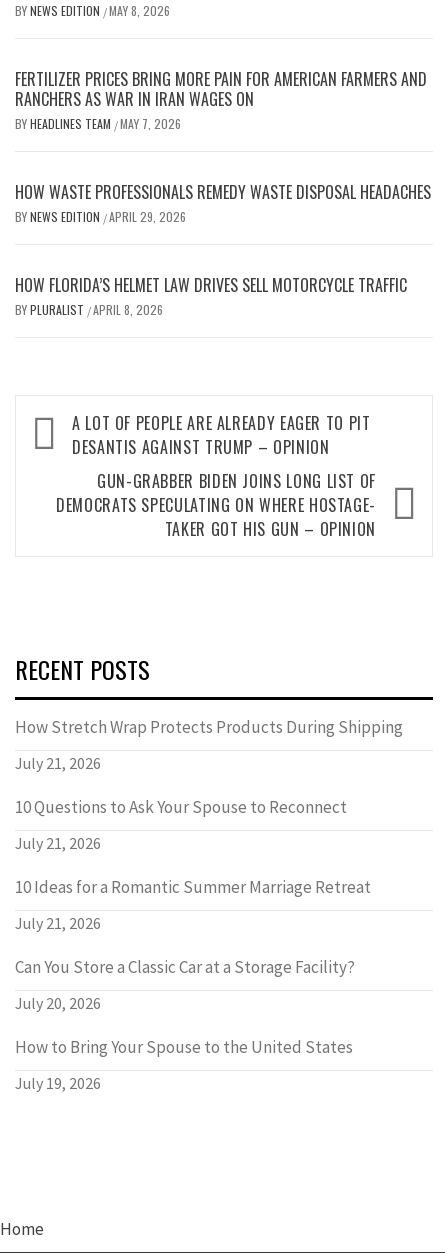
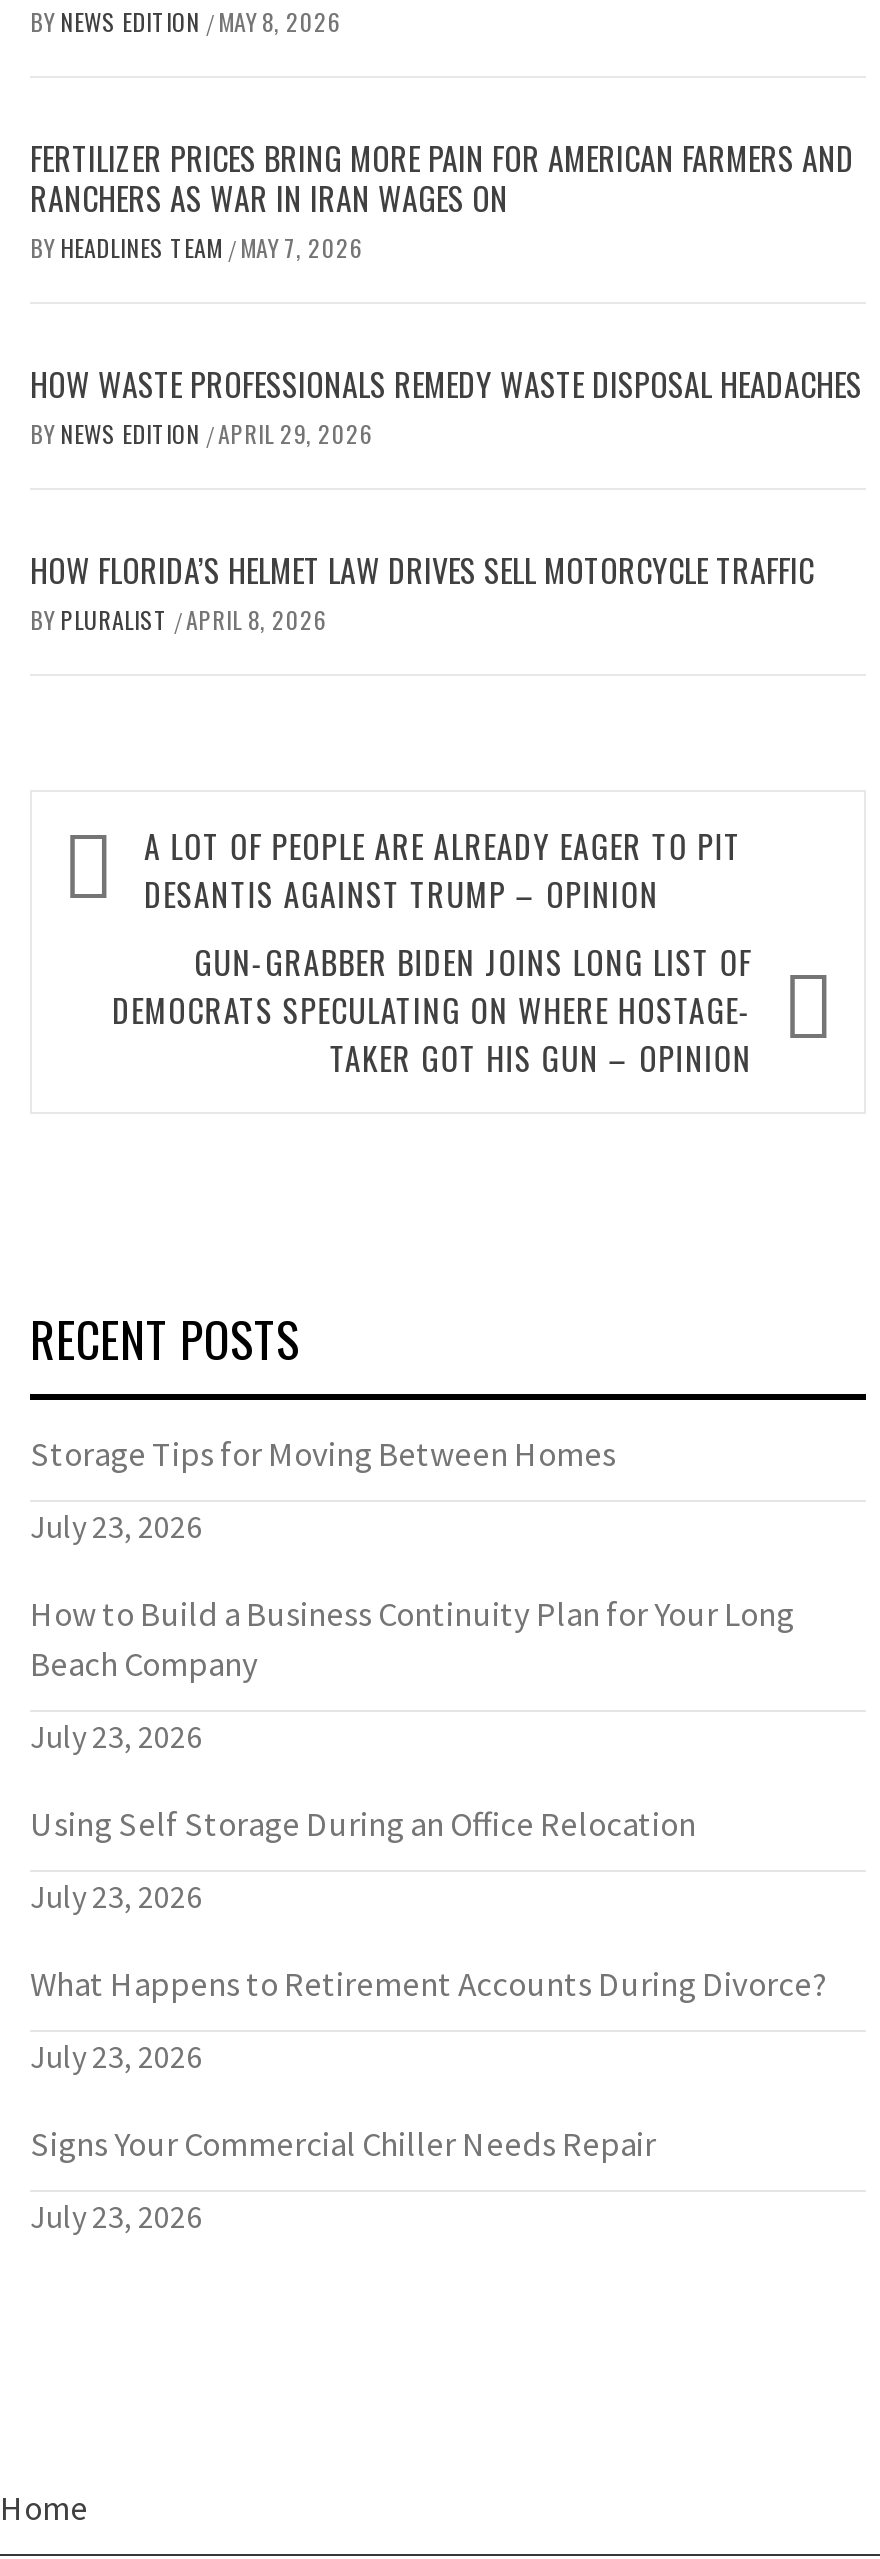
- How Stretch Wrap Protects Products During Shipping
+ Storage Tips for Moving Between Homes

- July 21, 2026
+ July 23, 2026

- 10 Questions to Ask Your Spouse to Reconnect
+ How to Build a Business Continuity Plan for Your Long
+ Beach Company

- July 21, 2026
+ July 23, 2026

- 10 Ideas for a Romantic Summer Marriage Retreat
+ Using Self Storage During an Office Relocation

- July 21, 2026
+ July 23, 2026

- Can You Store a Classic Car at a Storage Facility?
+ What Happens to Retirement Accounts During Divorce?

- July 20, 2026
+ July 23, 2026

- How to Bring Your Spouse to the United States
+ Signs Your Commercial Chiller Needs Repair

- July 19, 2026
+ July 23, 2026
